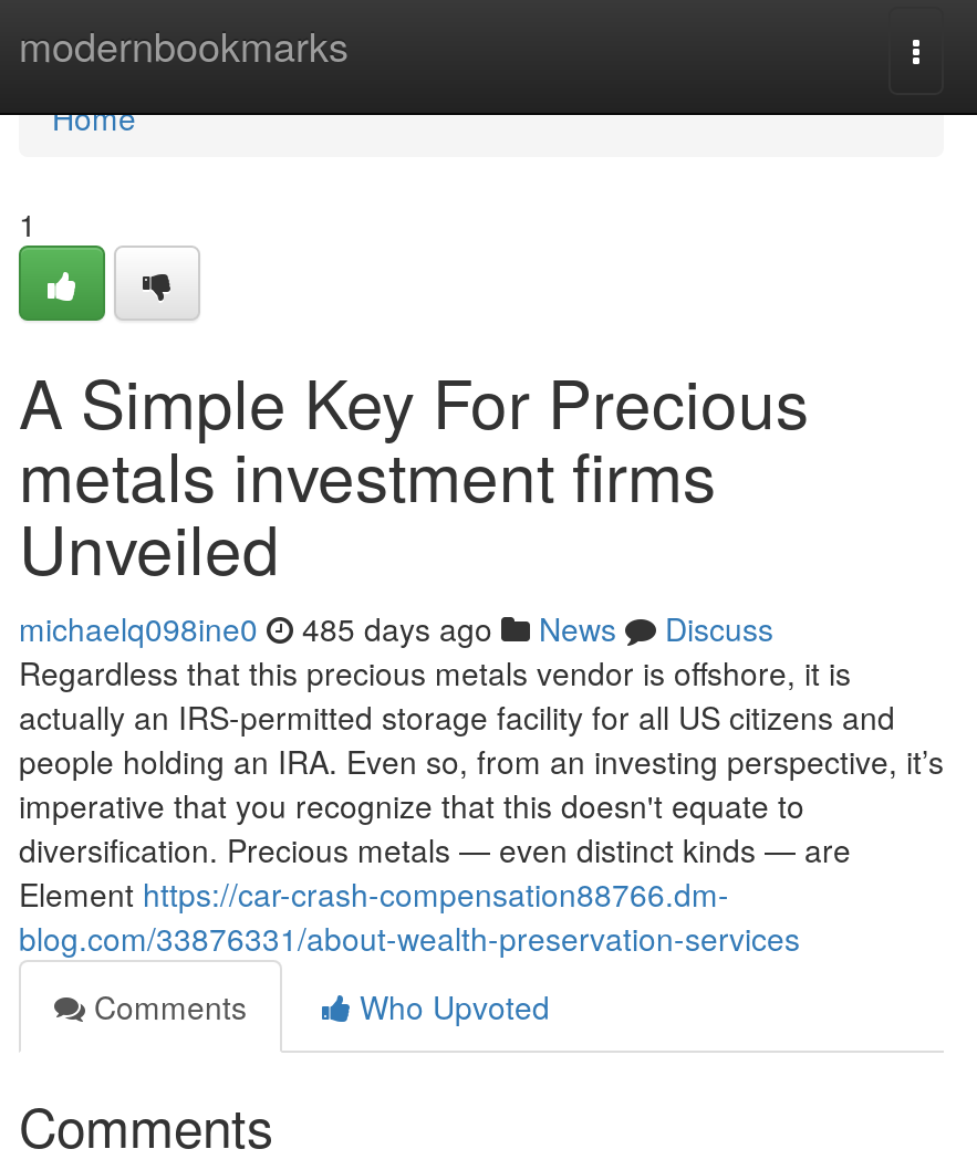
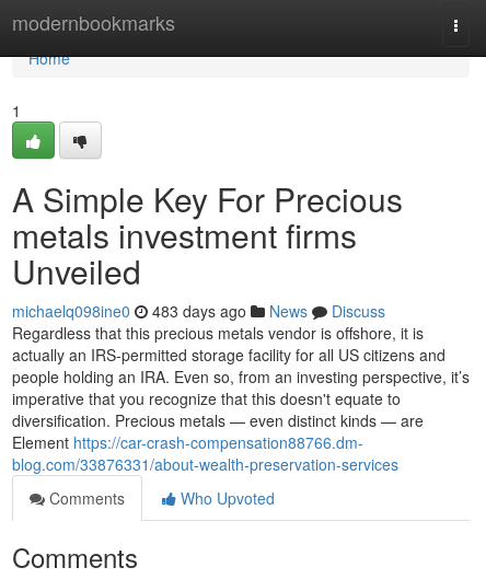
- michaelq098ine0 485 days ago News Discuss
+ michaelq098ine0 483 days ago News Discuss
